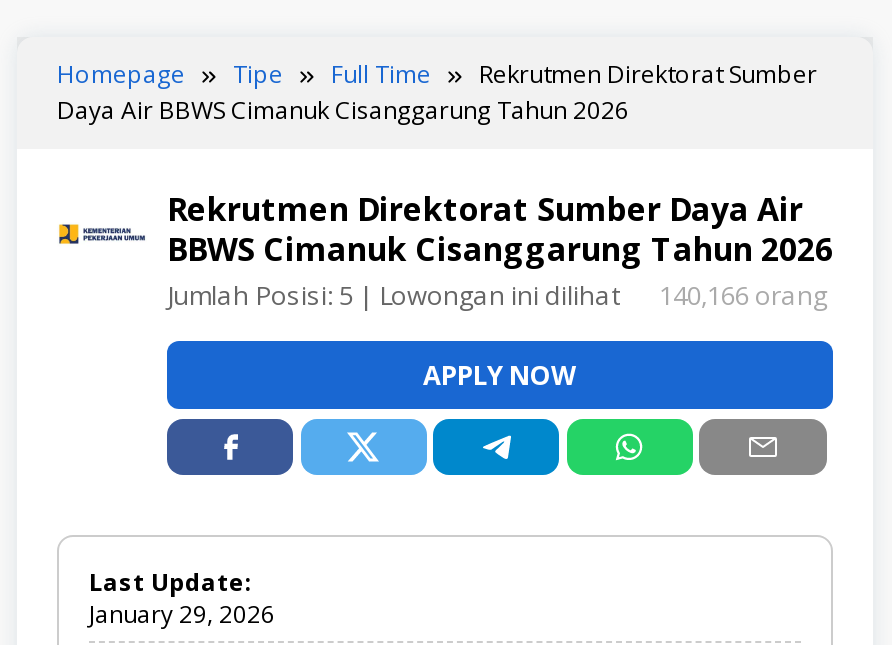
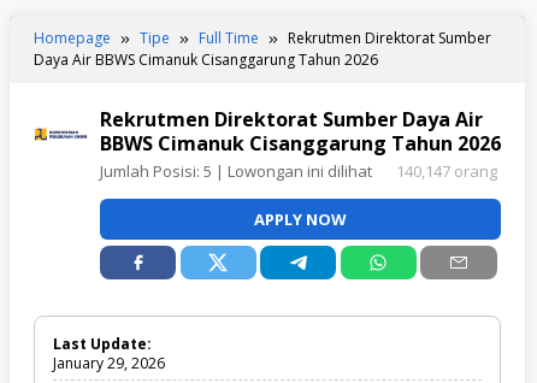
- 140,166 orang
+ 140,147 orang
